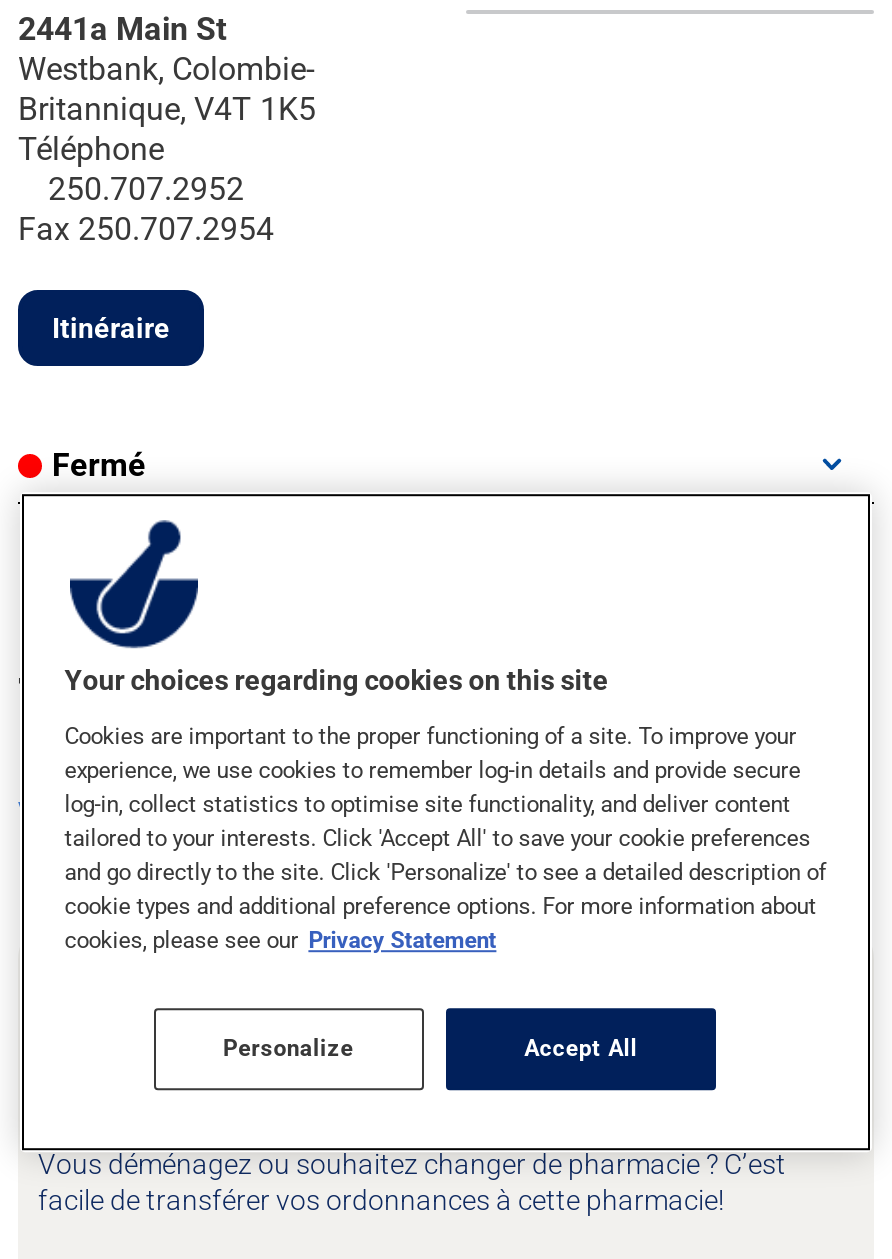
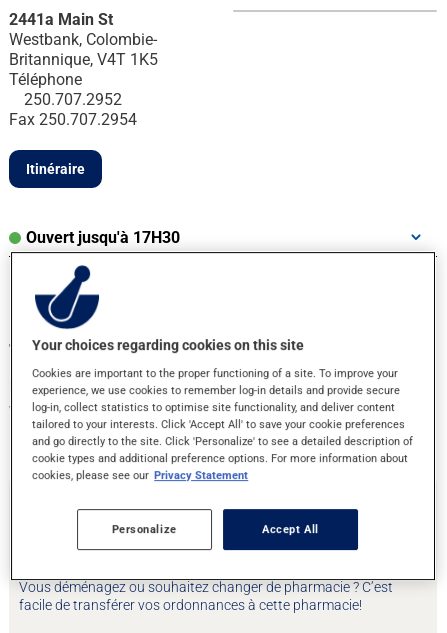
- Fermé
+ Ouvert jusqu'à 17H30
